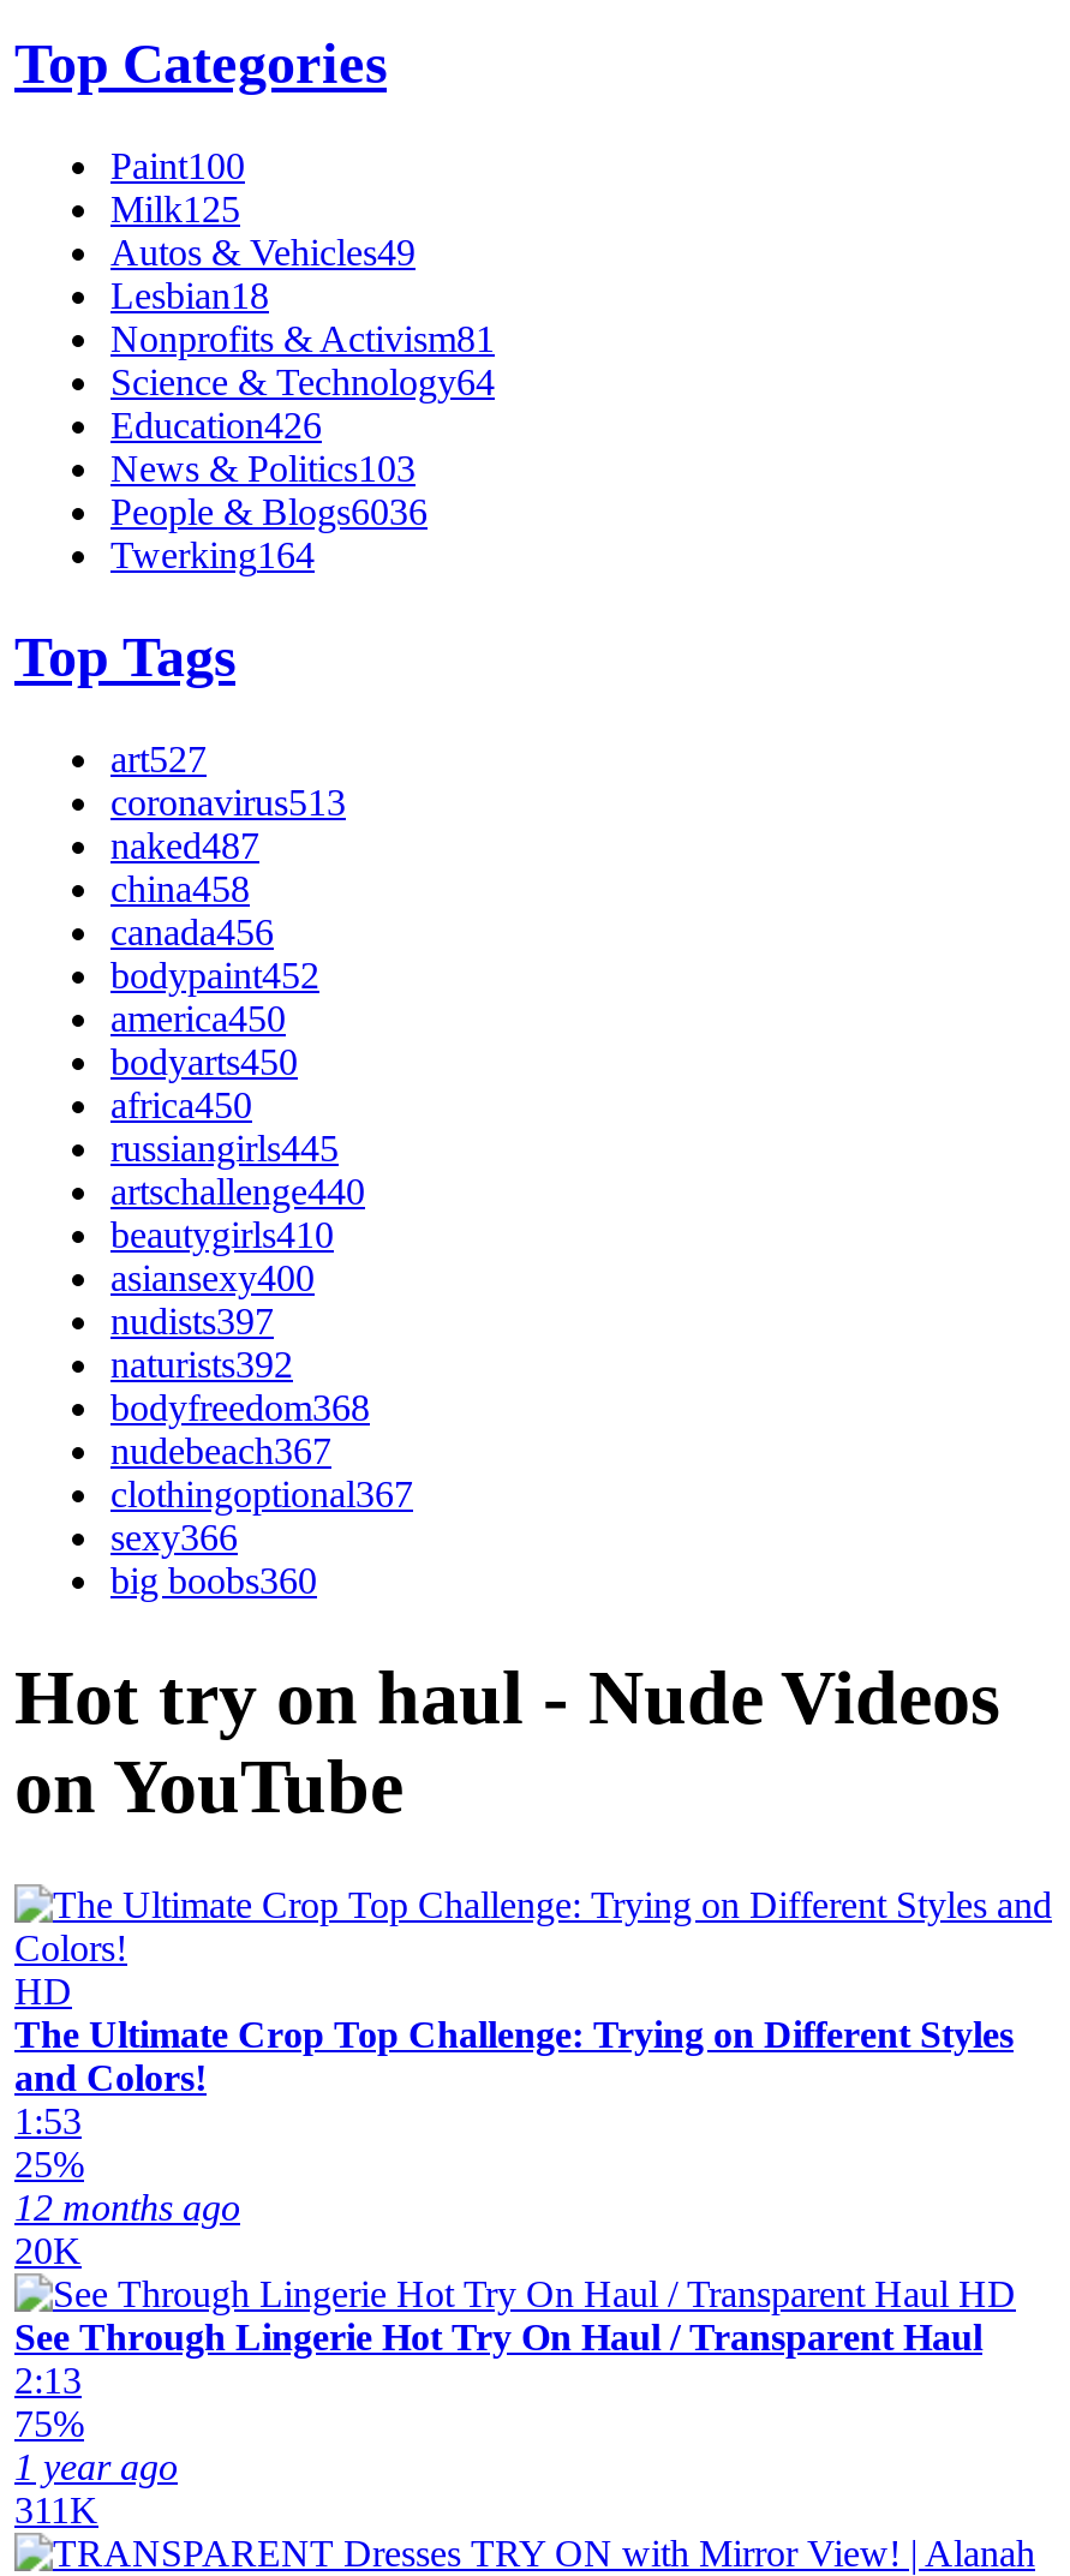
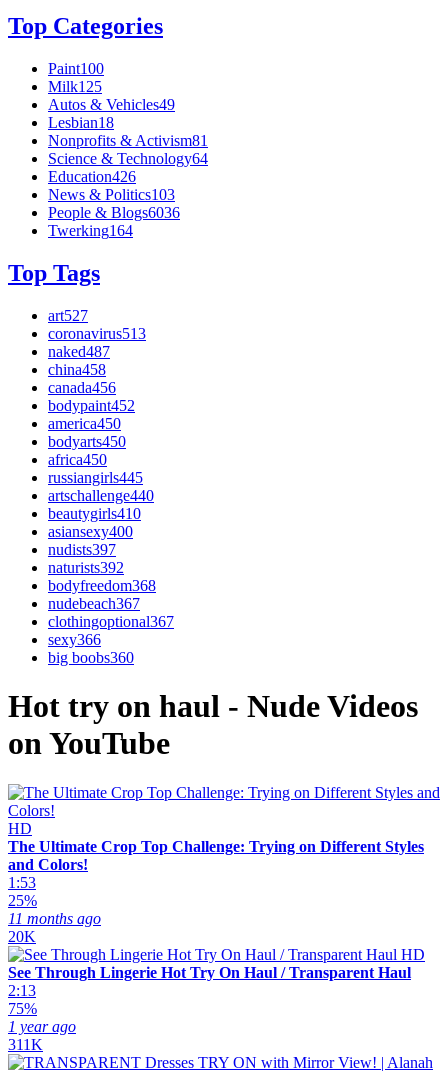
- 12 months ago
+ 11 months ago
